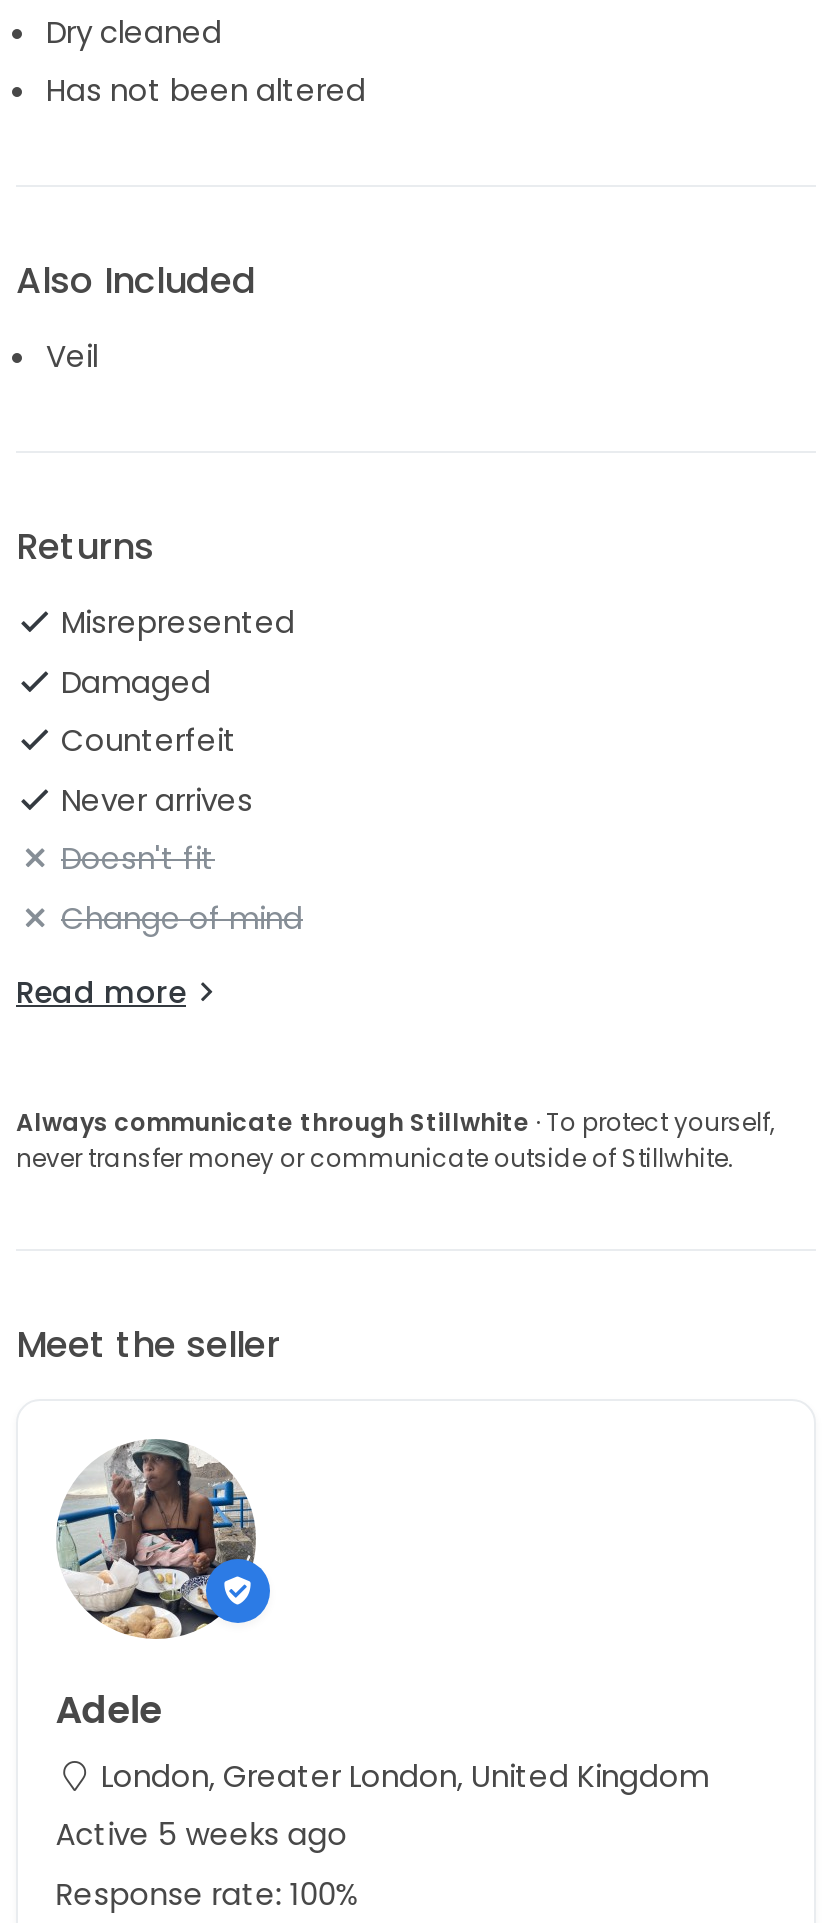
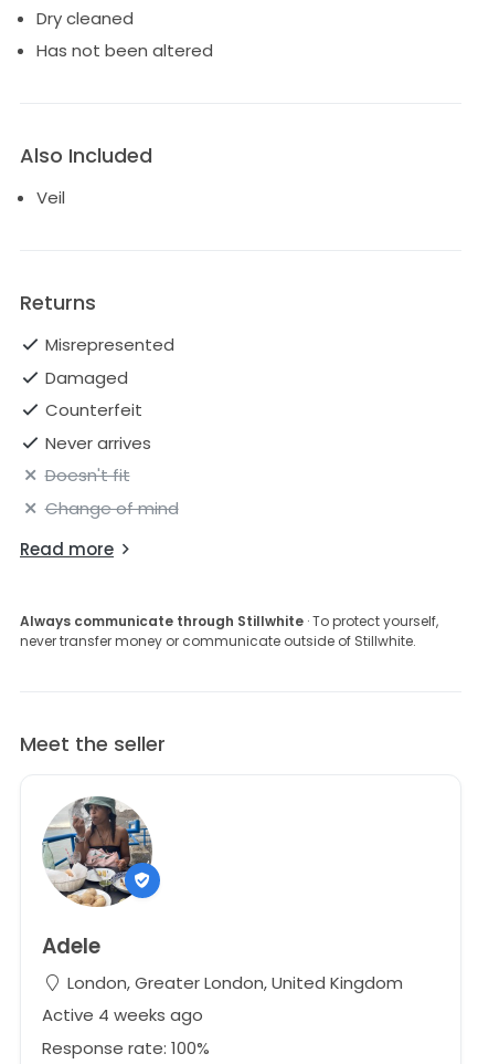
- Active 5 weeks ago
+ Active 4 weeks ago
